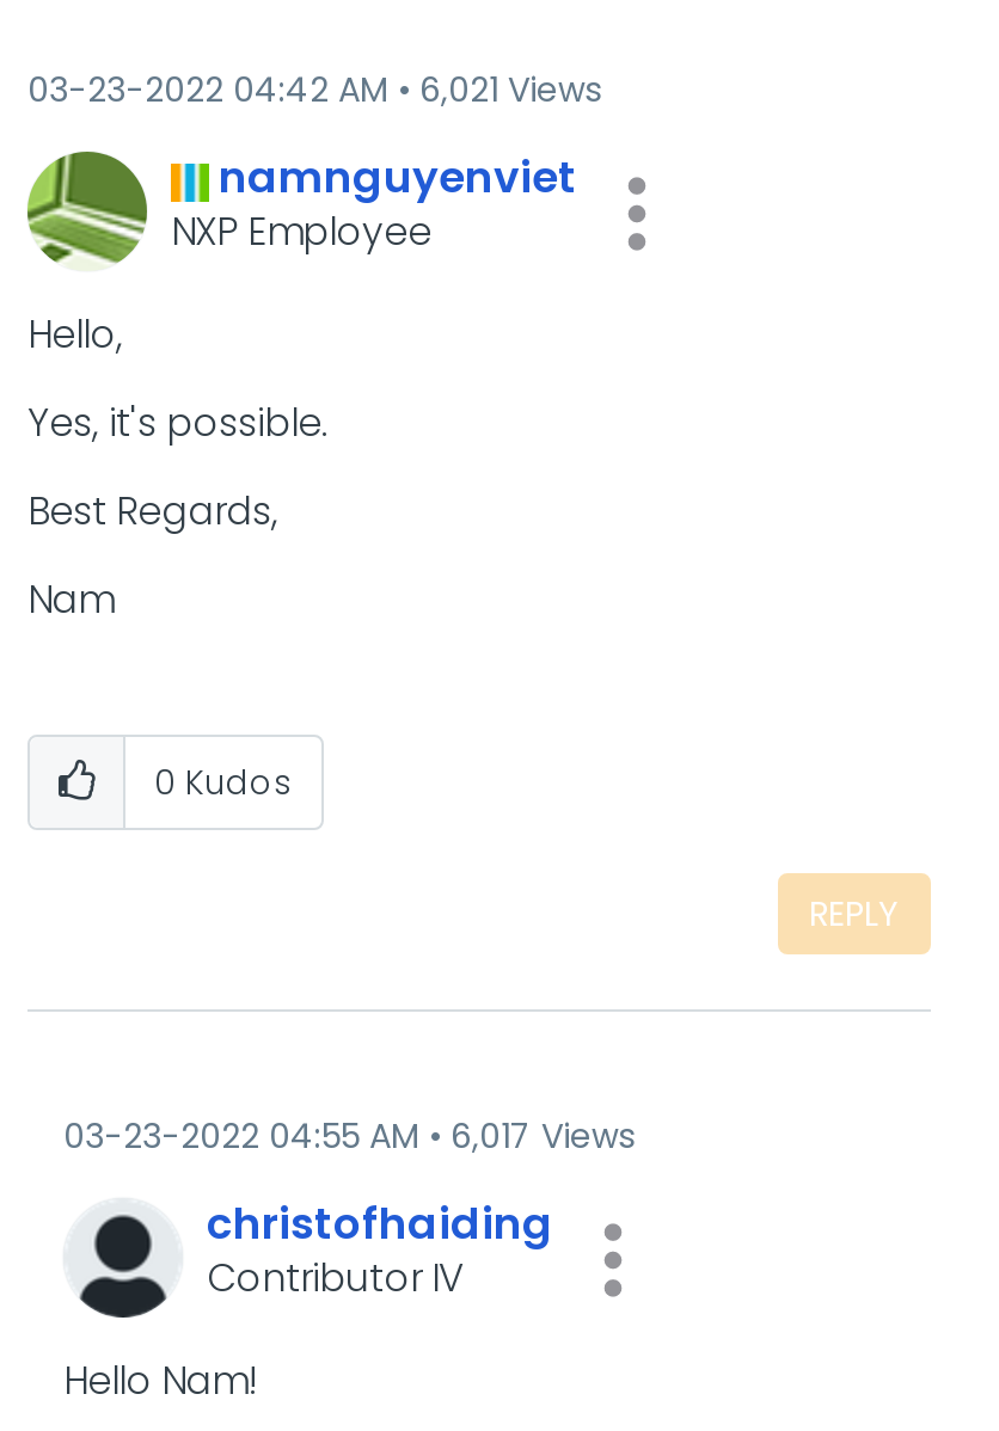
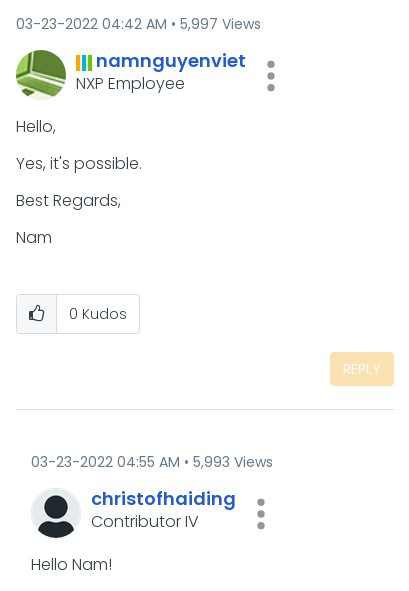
- 03-23-2022 04:42 AM 6,021 Views
+ 03-23-2022 04:42 AM 5,997 Views

- 03-23-2022 04:55 AM 6,017 Views
+ 03-23-2022 04:55 AM 5,993 Views
